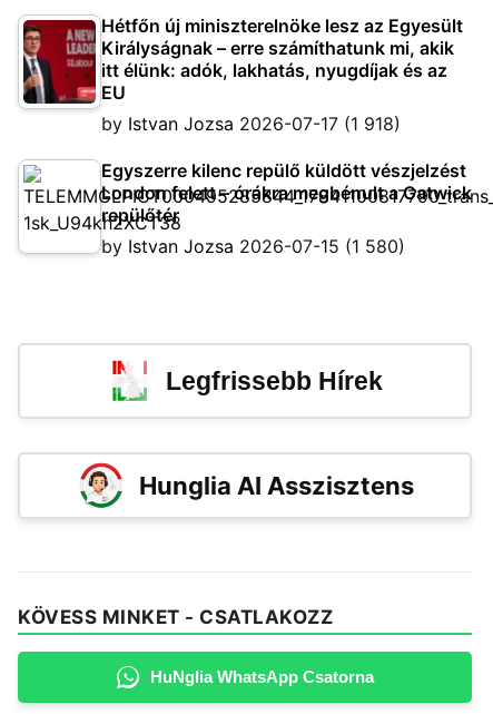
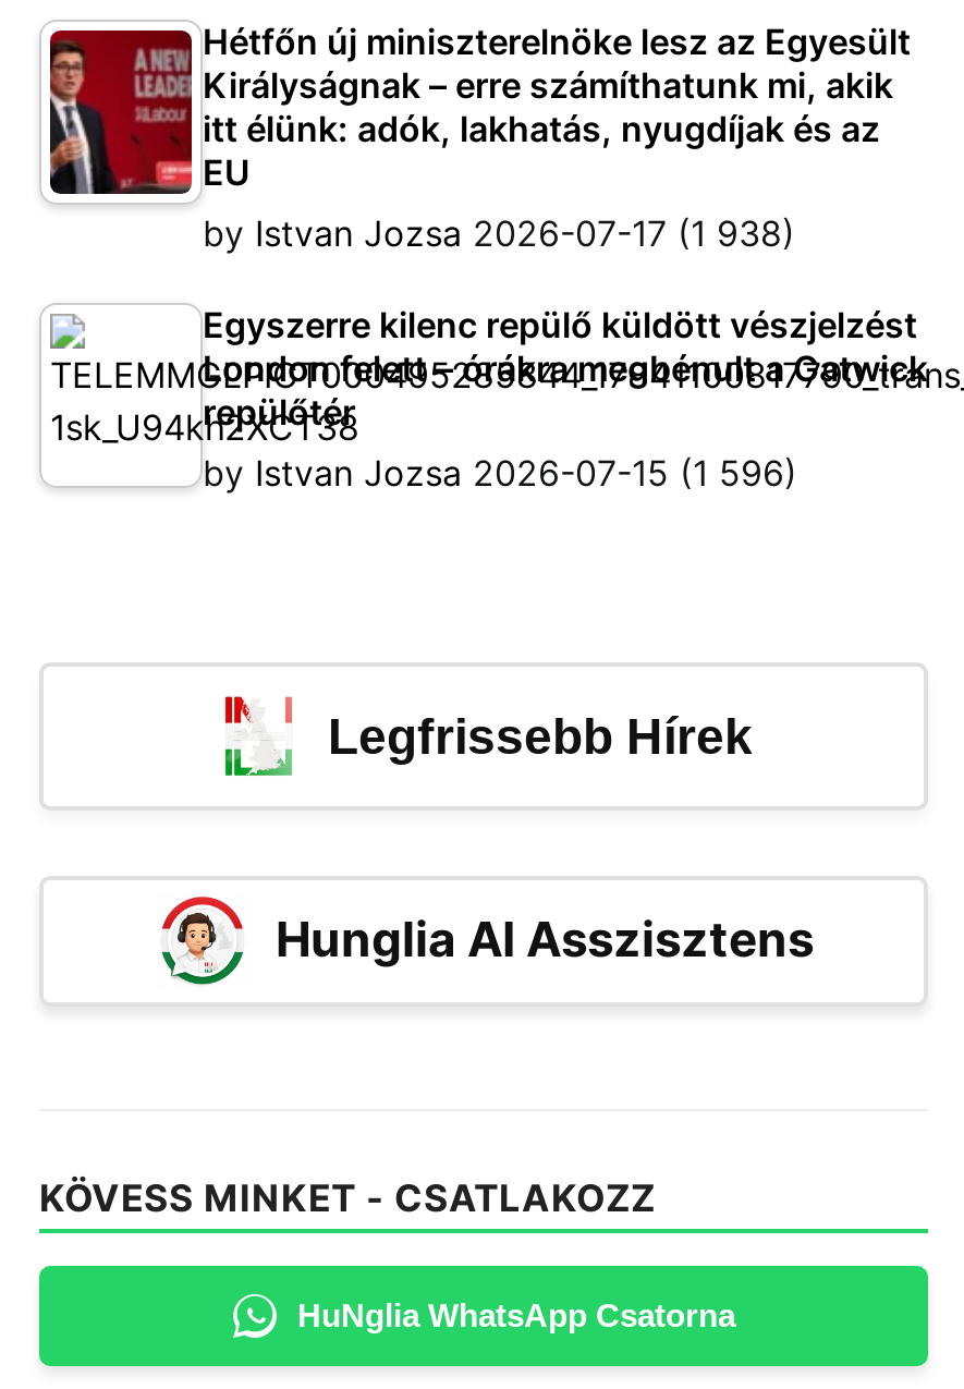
- by Istvan Jozsa 2026-07-17 (1 918)
+ by Istvan Jozsa 2026-07-17 (1 938)

- by Istvan Jozsa 2026-07-15 (1 580)
+ by Istvan Jozsa 2026-07-15 (1 596)
